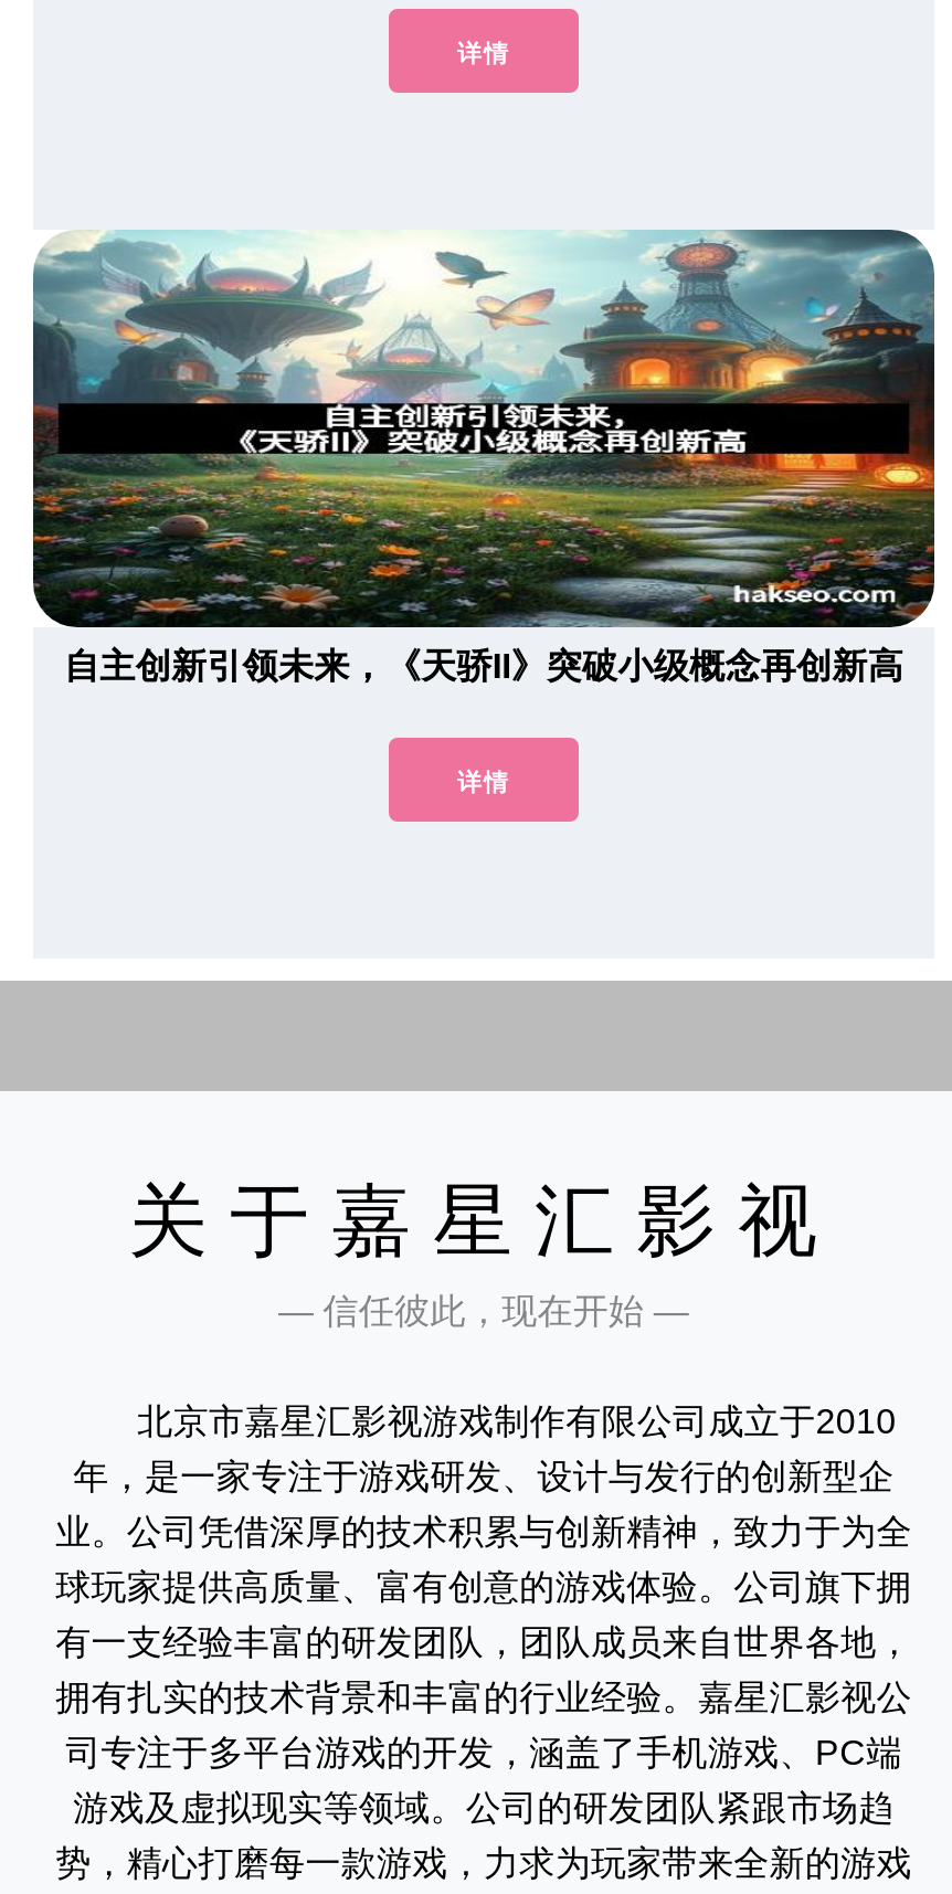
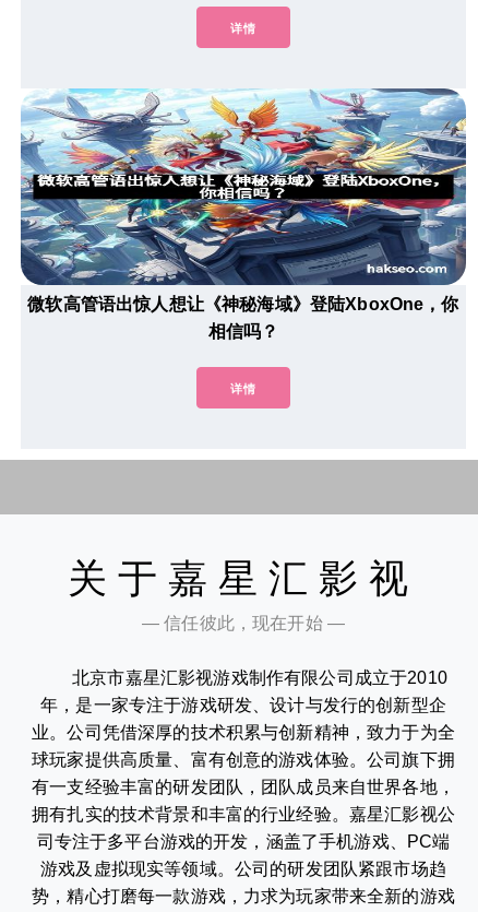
- [image]
- 自主创新引领未来，《天骄II》突破小级概念再创新高
+ [image]
+ 微软高管语出惊人想让《神秘海域》登陆XboxOne，你
+ 相信吗？
